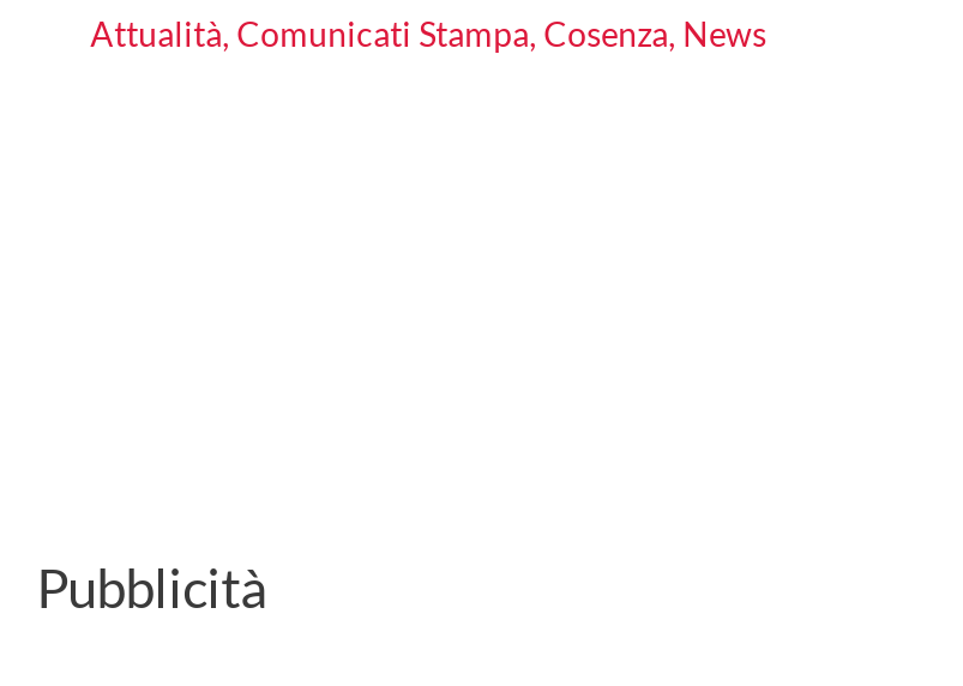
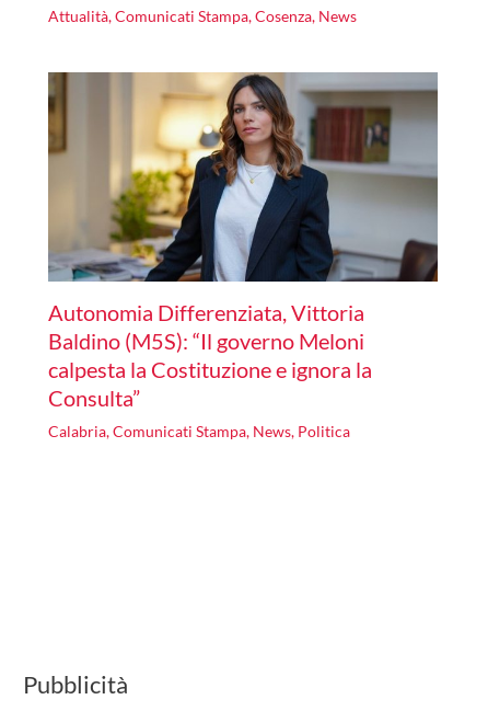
+ [image]
+ Autonomia Differenziata, Vittoria
+ Baldino (M5S): “Il governo Meloni
+ calpesta la Costituzione e ignora la
+ Consulta”
+ Calabria, Comunicati Stampa, News, Politica
